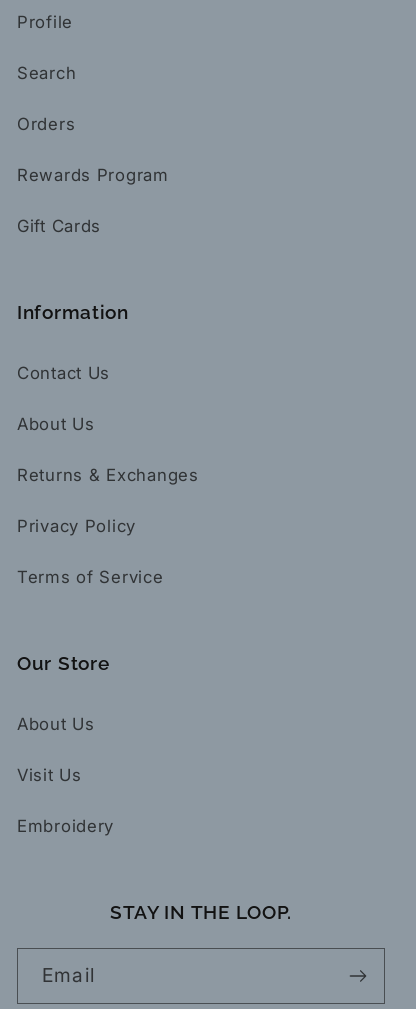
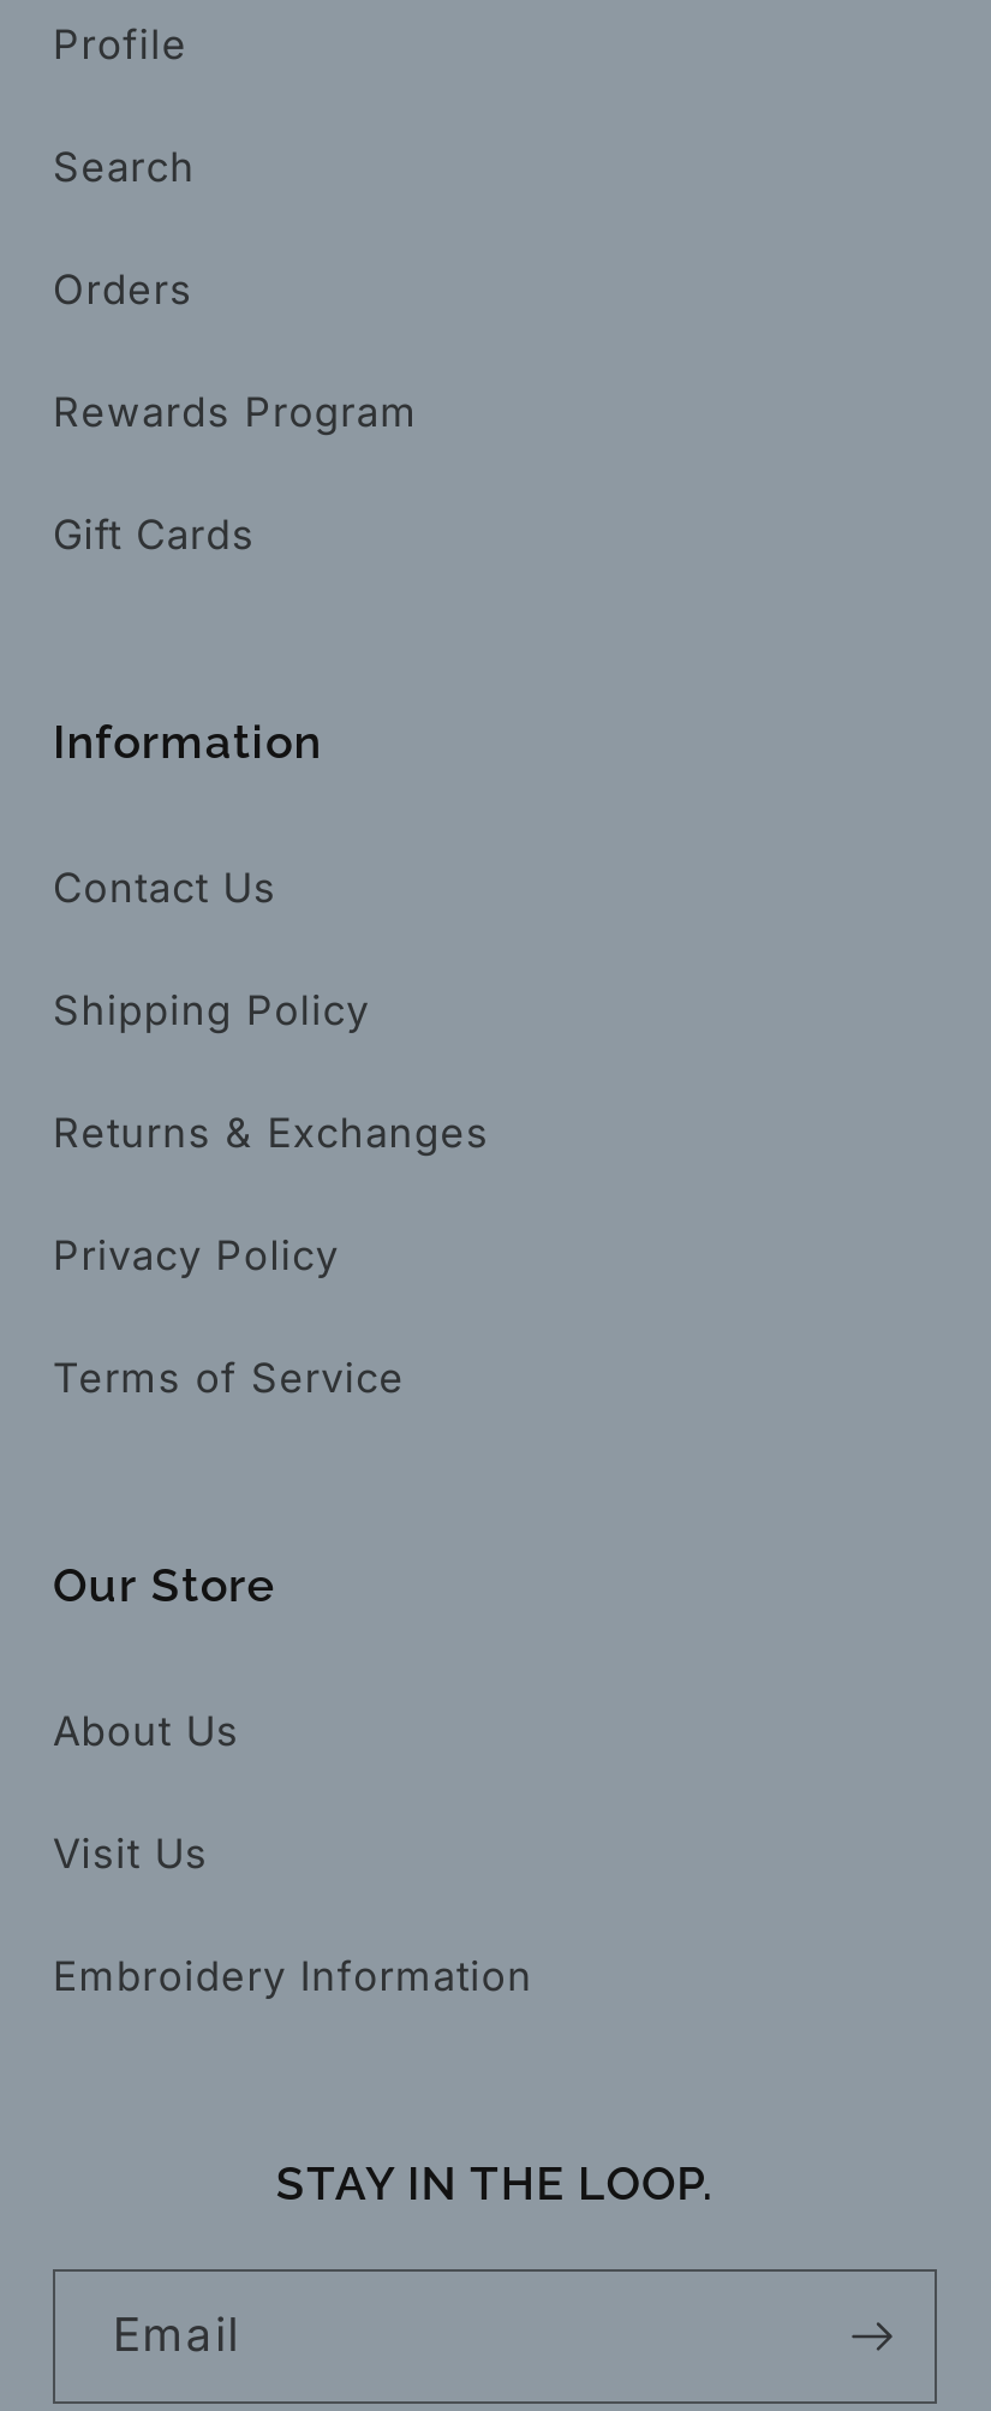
- About Us
+ Shipping Policy

- Embroidery
+ Embroidery Information
